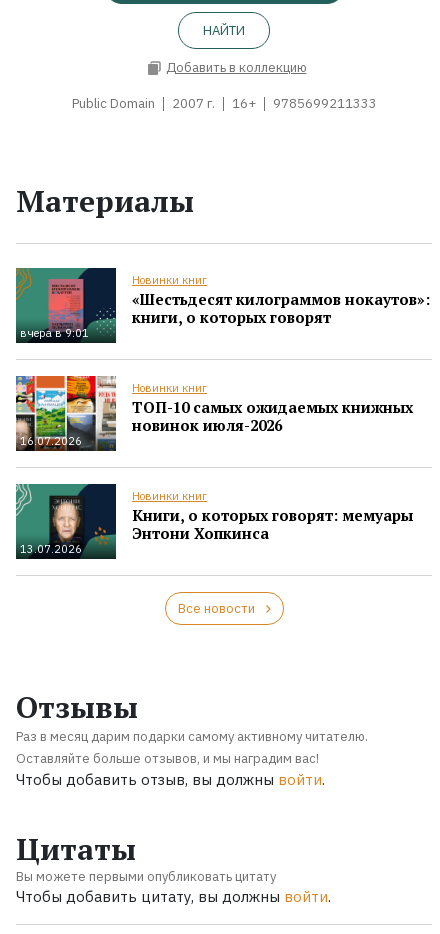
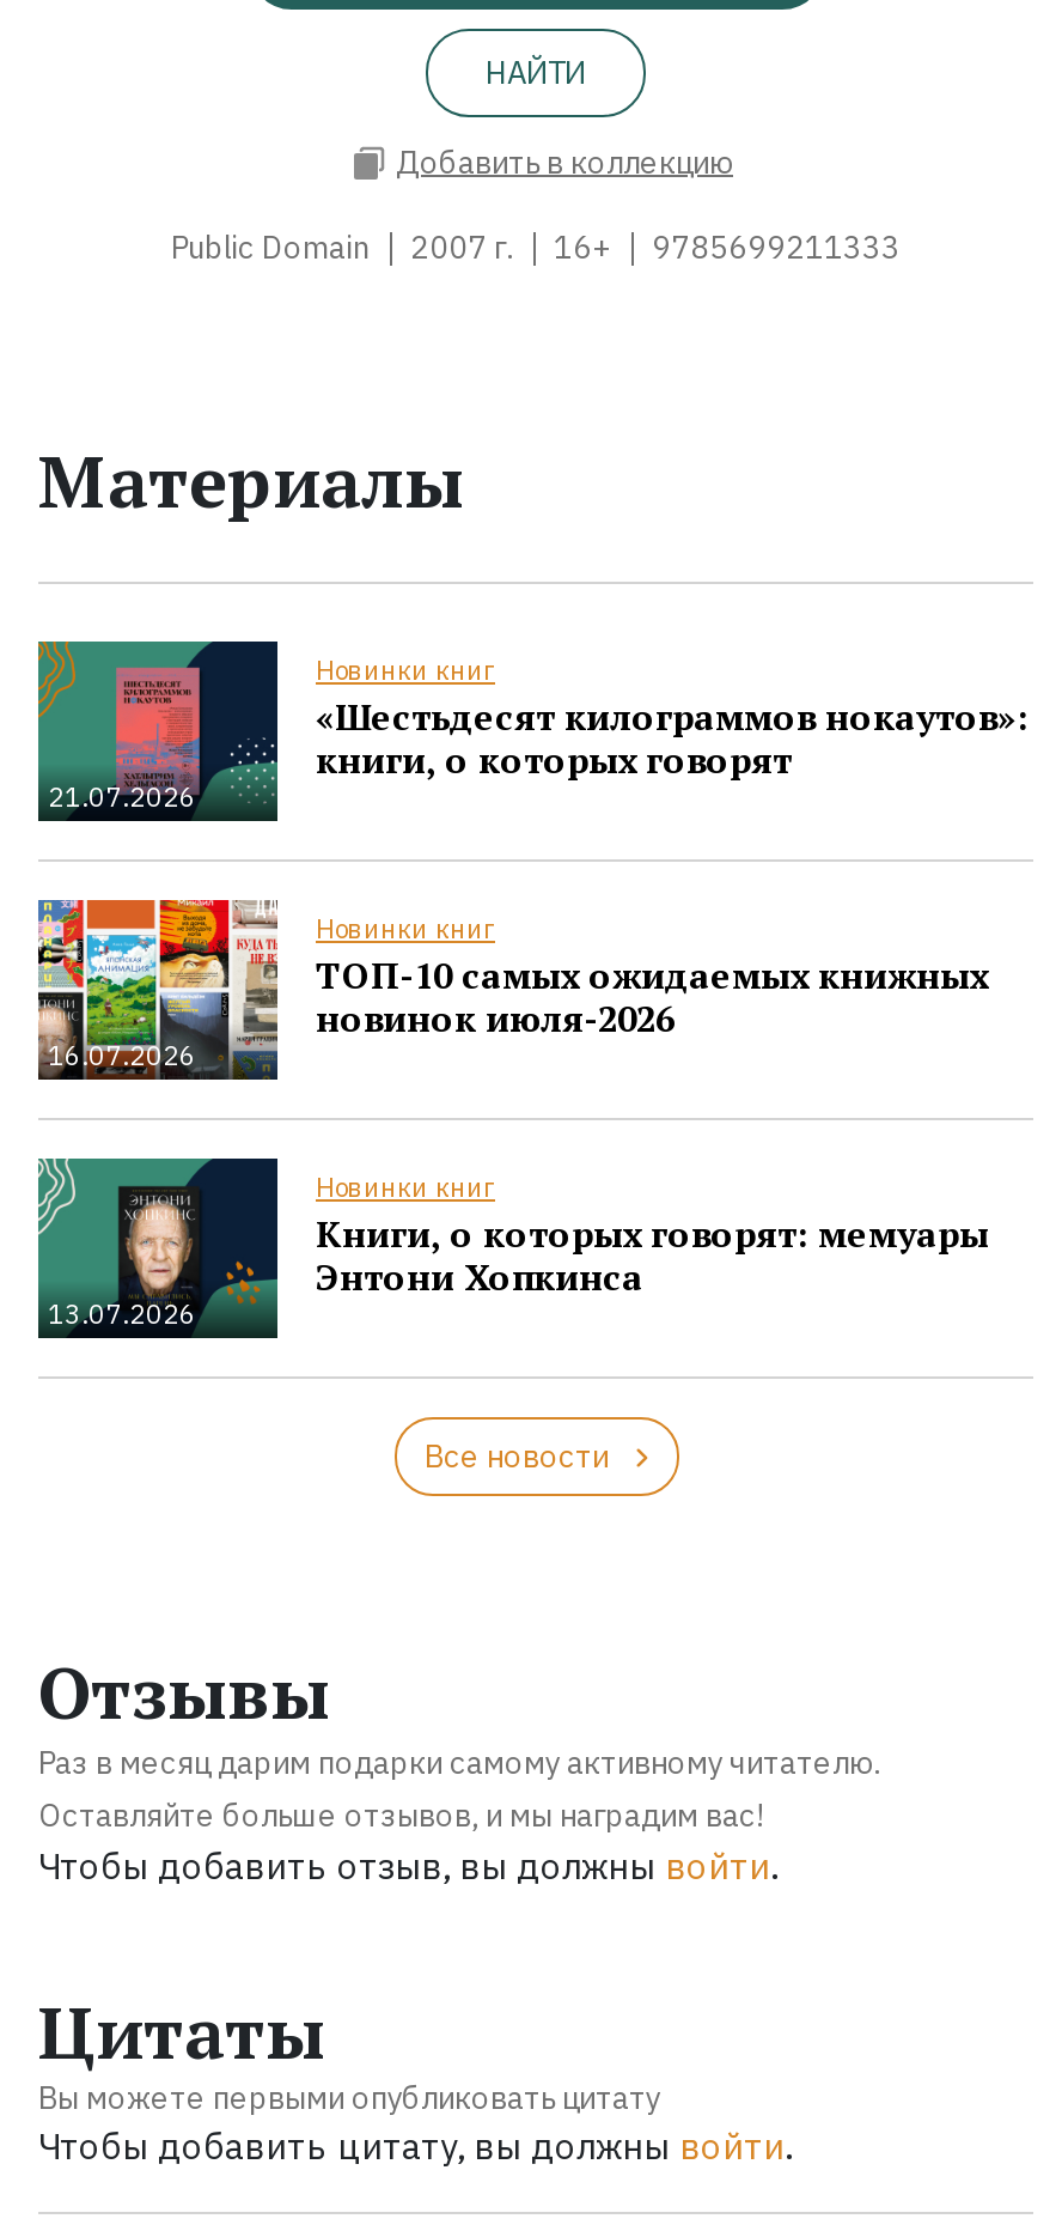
- вчера в 9:01
+ 21.07.2026
